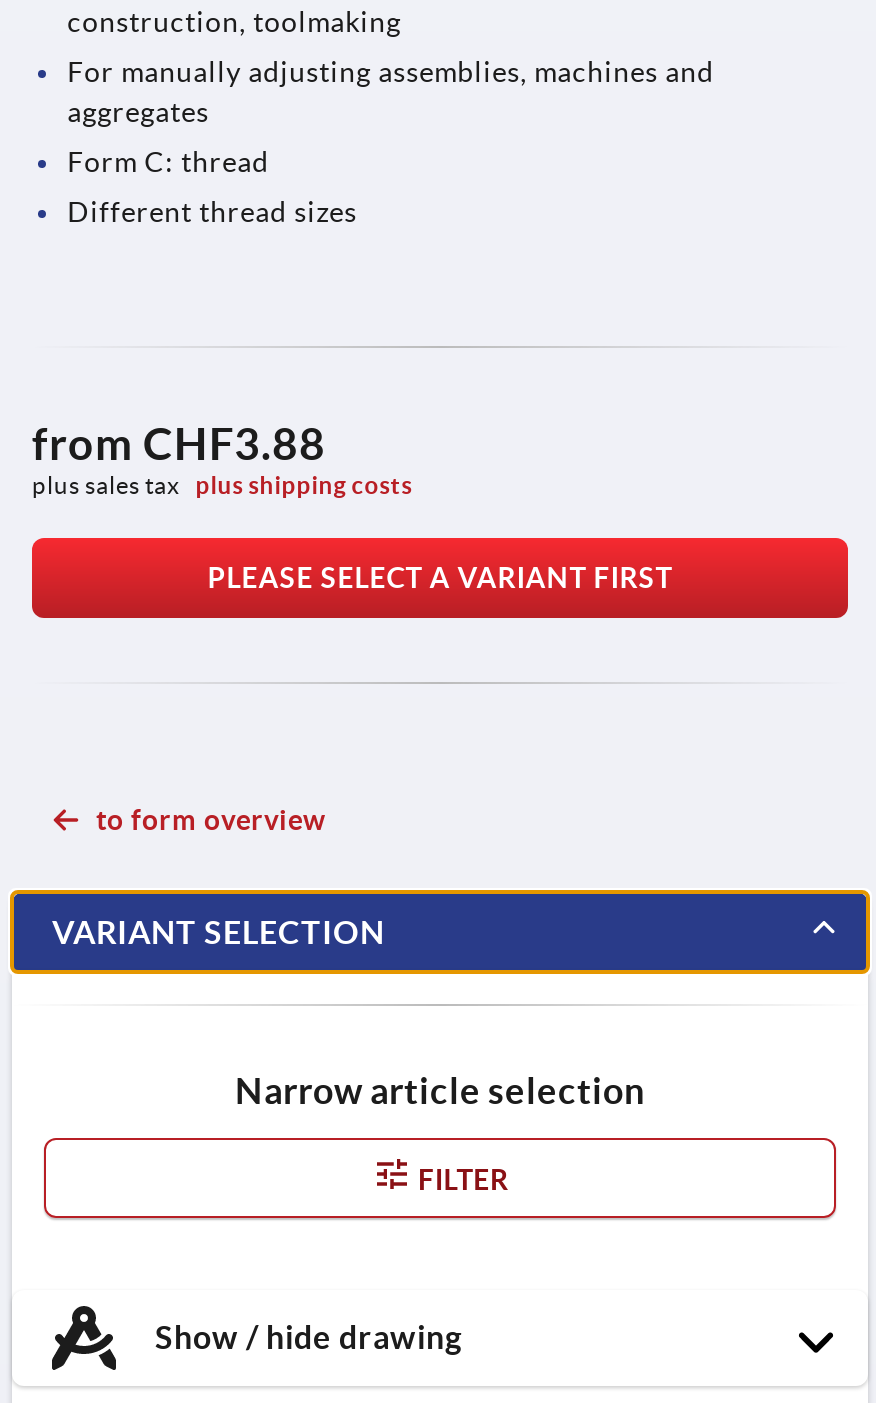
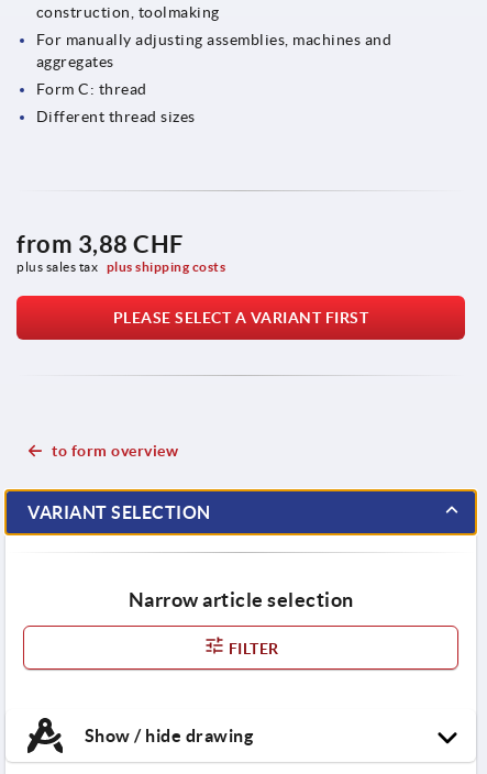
- from CHF3.88
+ from 3,88 CHF
